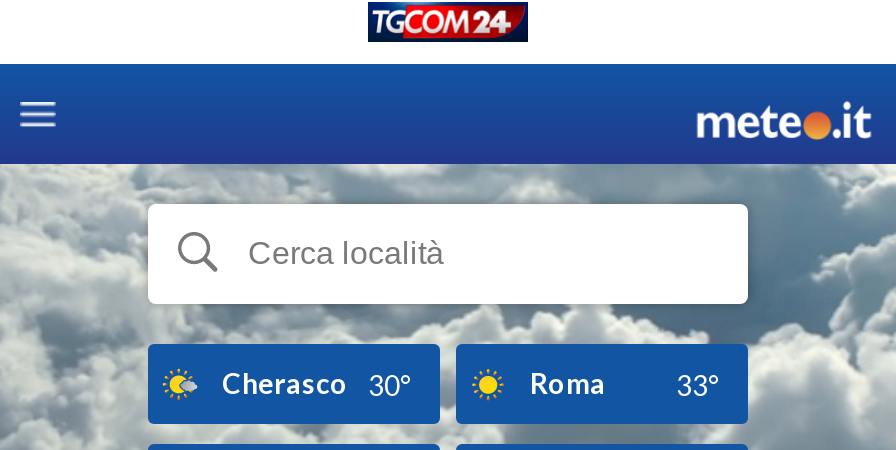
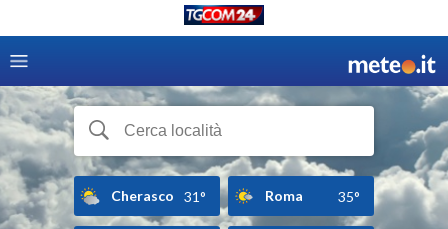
- Cherasco 30°
+ Cherasco 31°

- 33°
+ 35°
